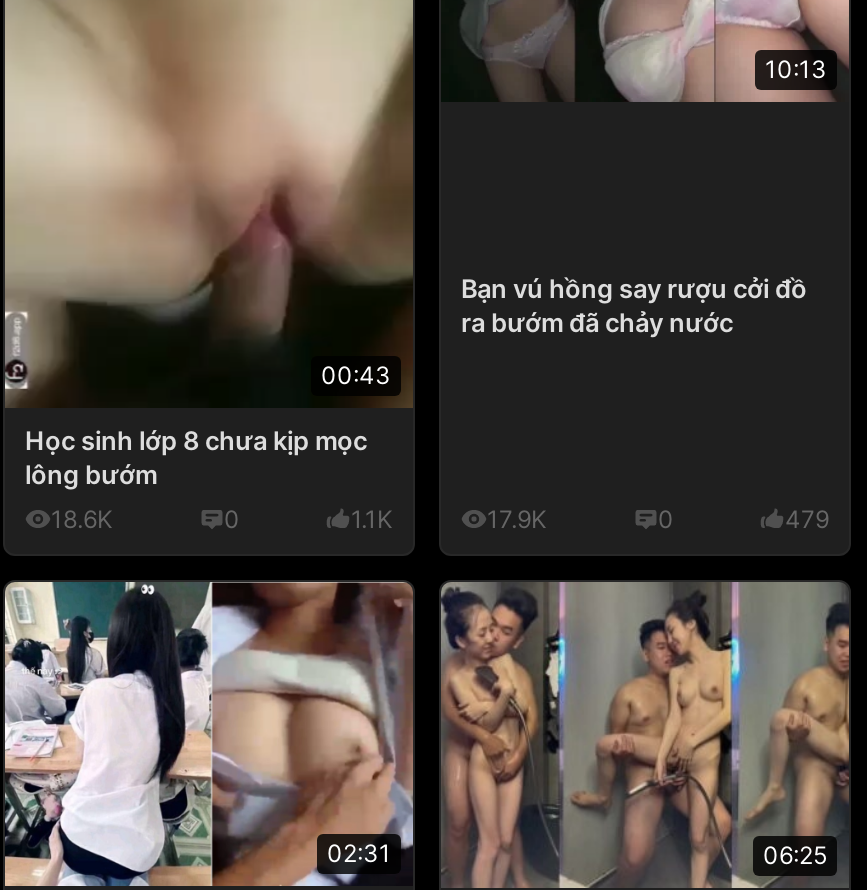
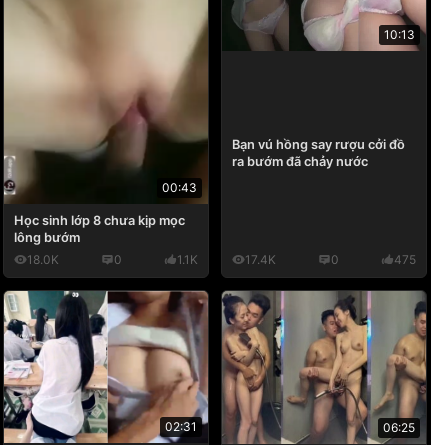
- 18.6K
+ 18.0K

- 17.9K
+ 17.4K

- 479
+ 475
